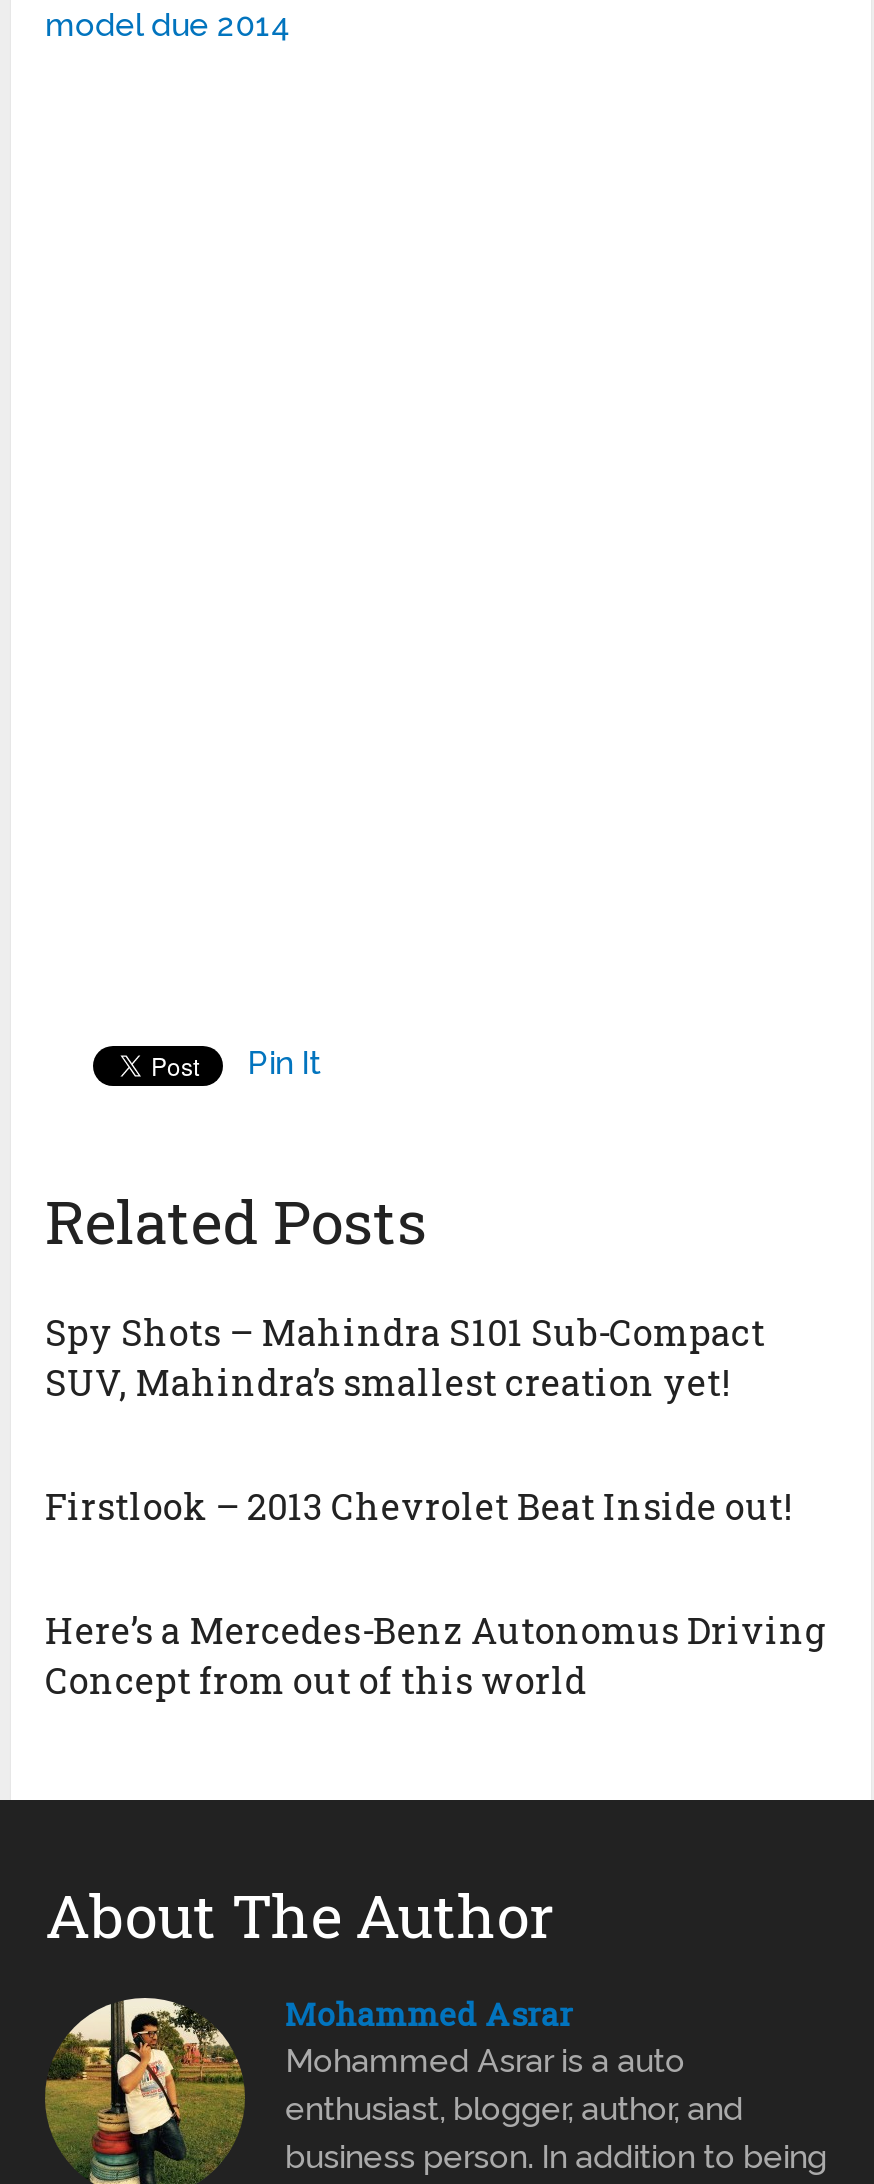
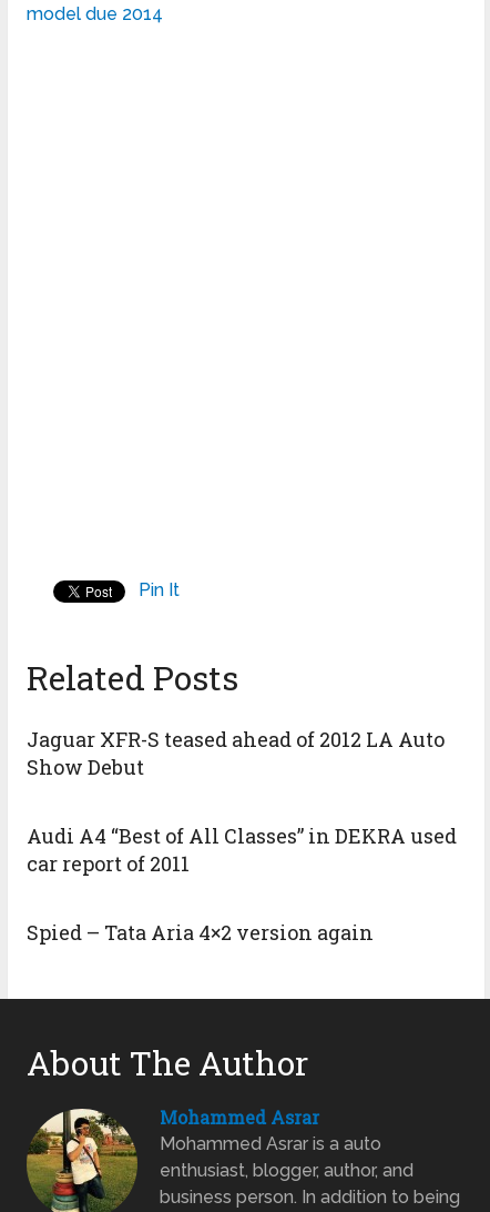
- Spy Shots – Mahindra S101 Sub-Compact
- SUV, Mahindra’s smallest creation yet!
+ Jaguar XFR-S teased ahead of 2012 LA Auto
+ Show Debut

- Firstlook – 2013 Chevrolet Beat Inside out!
+ Audi A4 “Best of All Classes” in DEKRA used
+ car report of 2011

- Here’s a Mercedes-Benz Autonomus Driving
- Concept from out of this world
+ Spied – Tata Aria 4×2 version again
